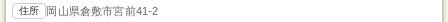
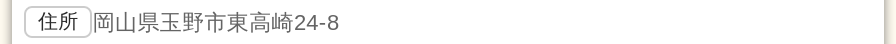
- 岡山県倉敷市宮前41-2
+ 岡山県玉野市東高崎24-8
